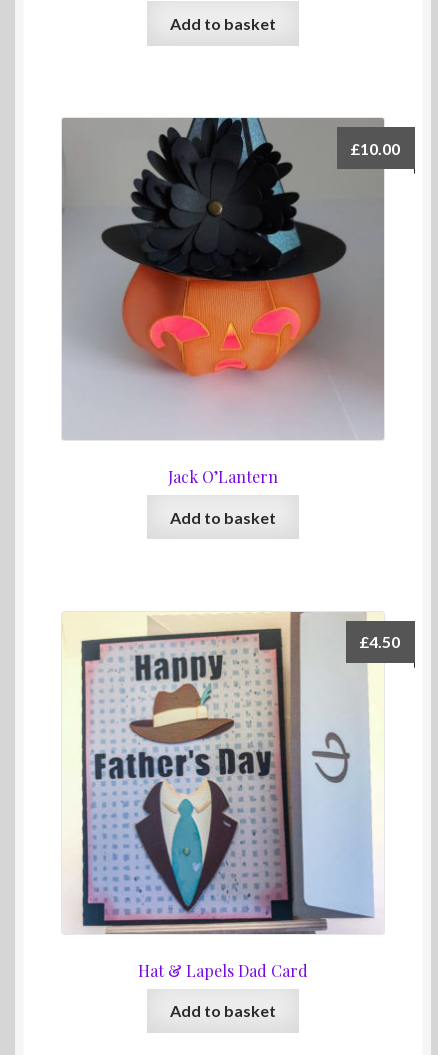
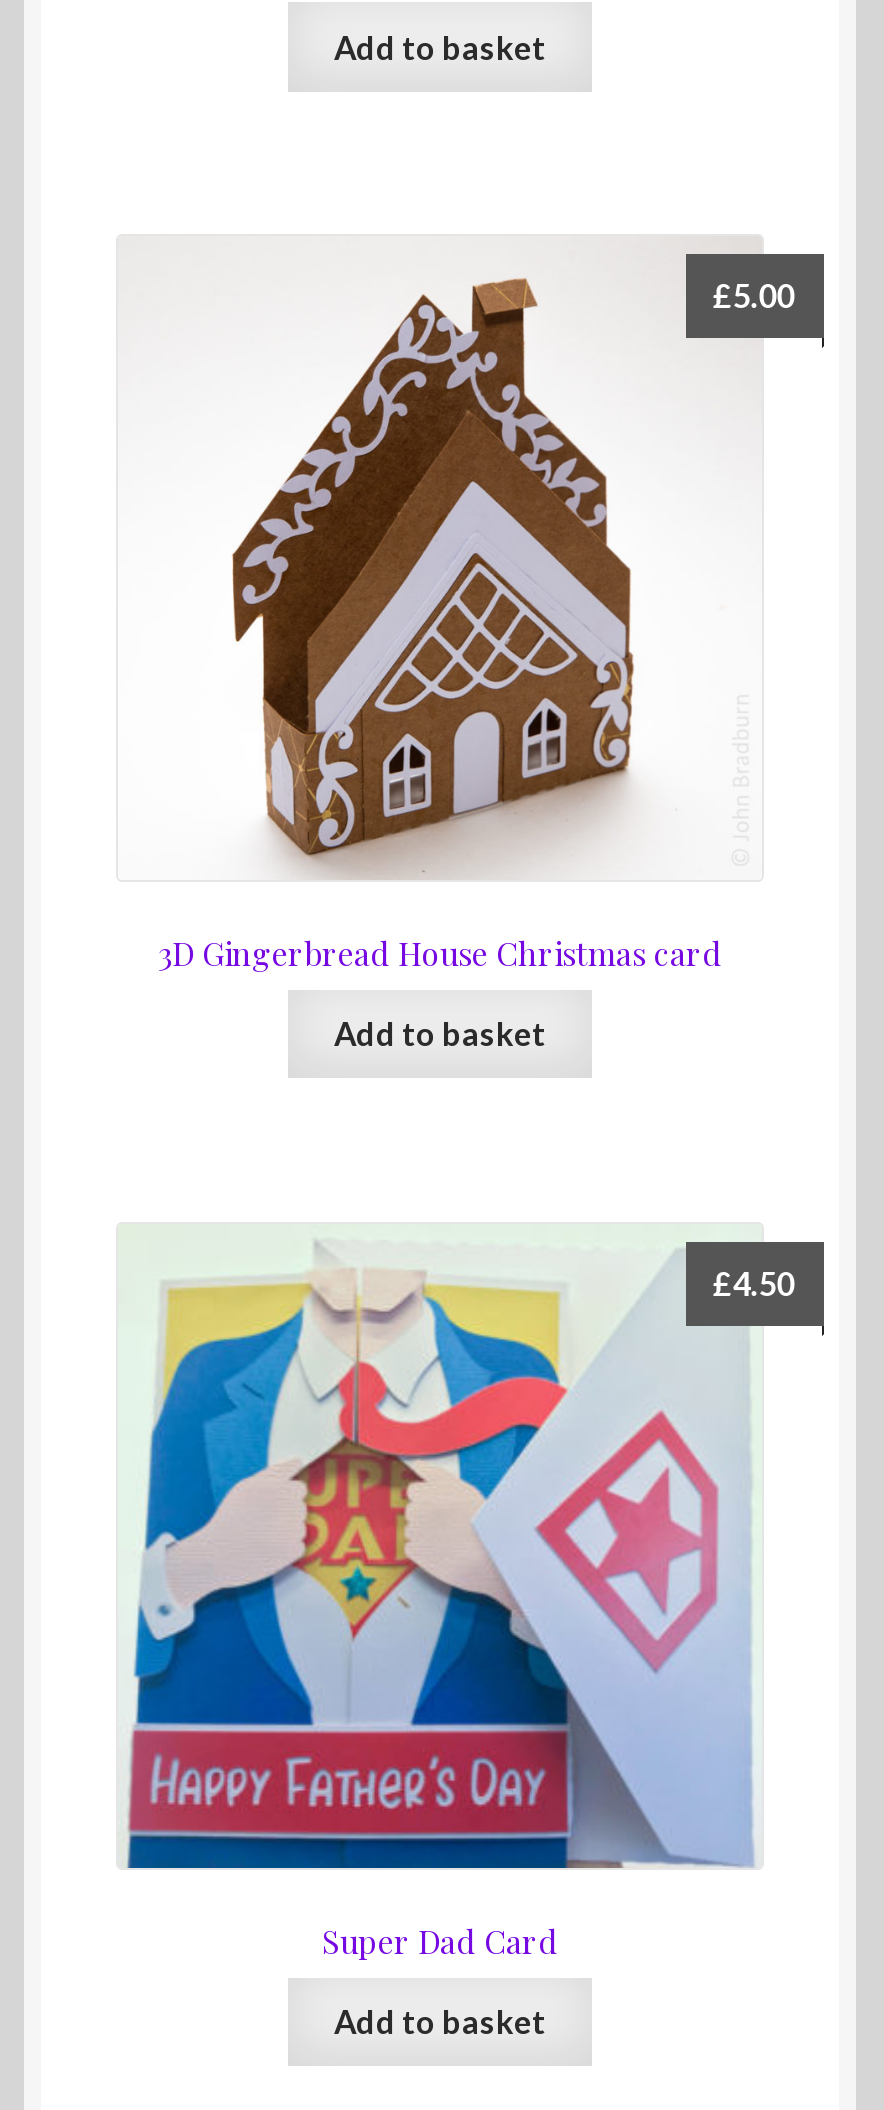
- [image]
- £10.00
+ [image]
+ £5.00

- Jack O’Lantern
+ 3D Gingerbread House Christmas card

- [image]
- Hat & Lapels Dad Card
+ [image]
+ Super Dad Card
